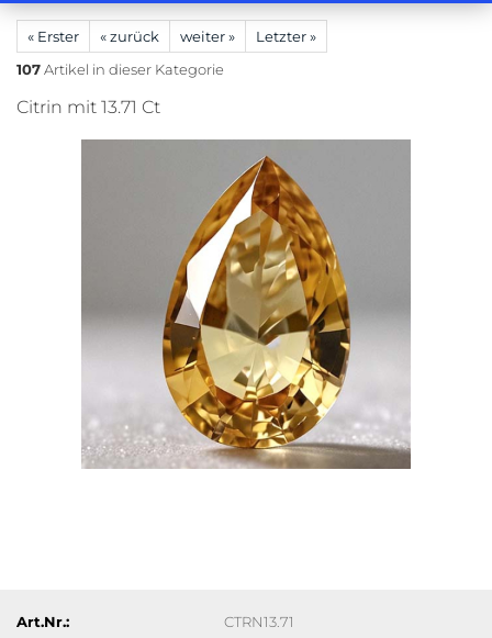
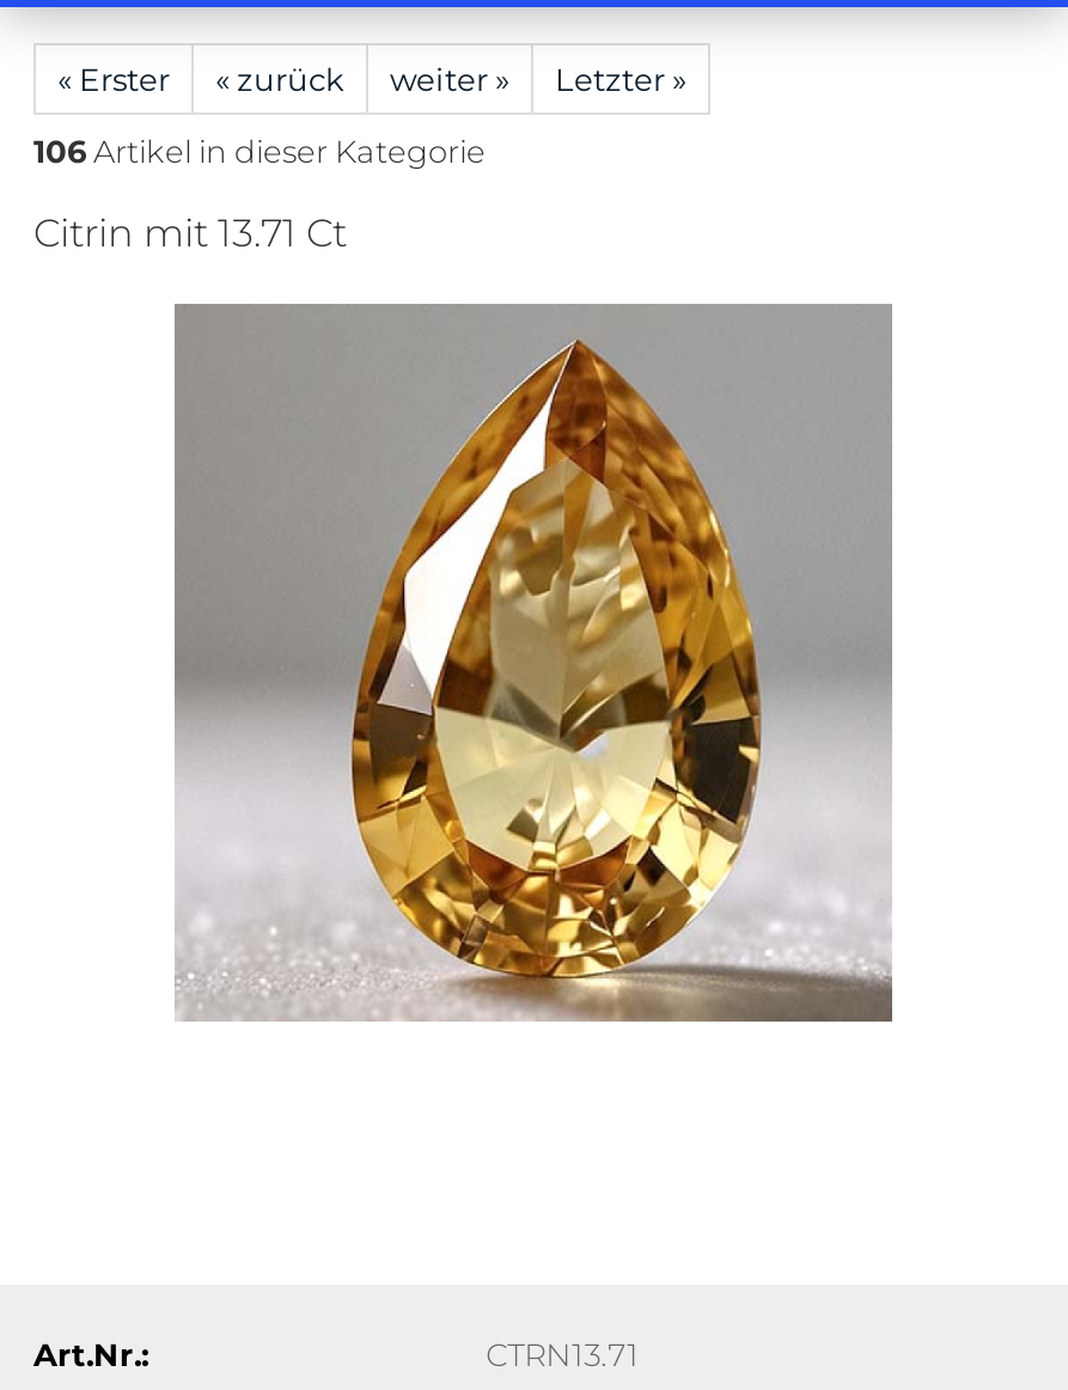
- 107 Artikel in dieser Kategorie
+ 106 Artikel in dieser Kategorie
